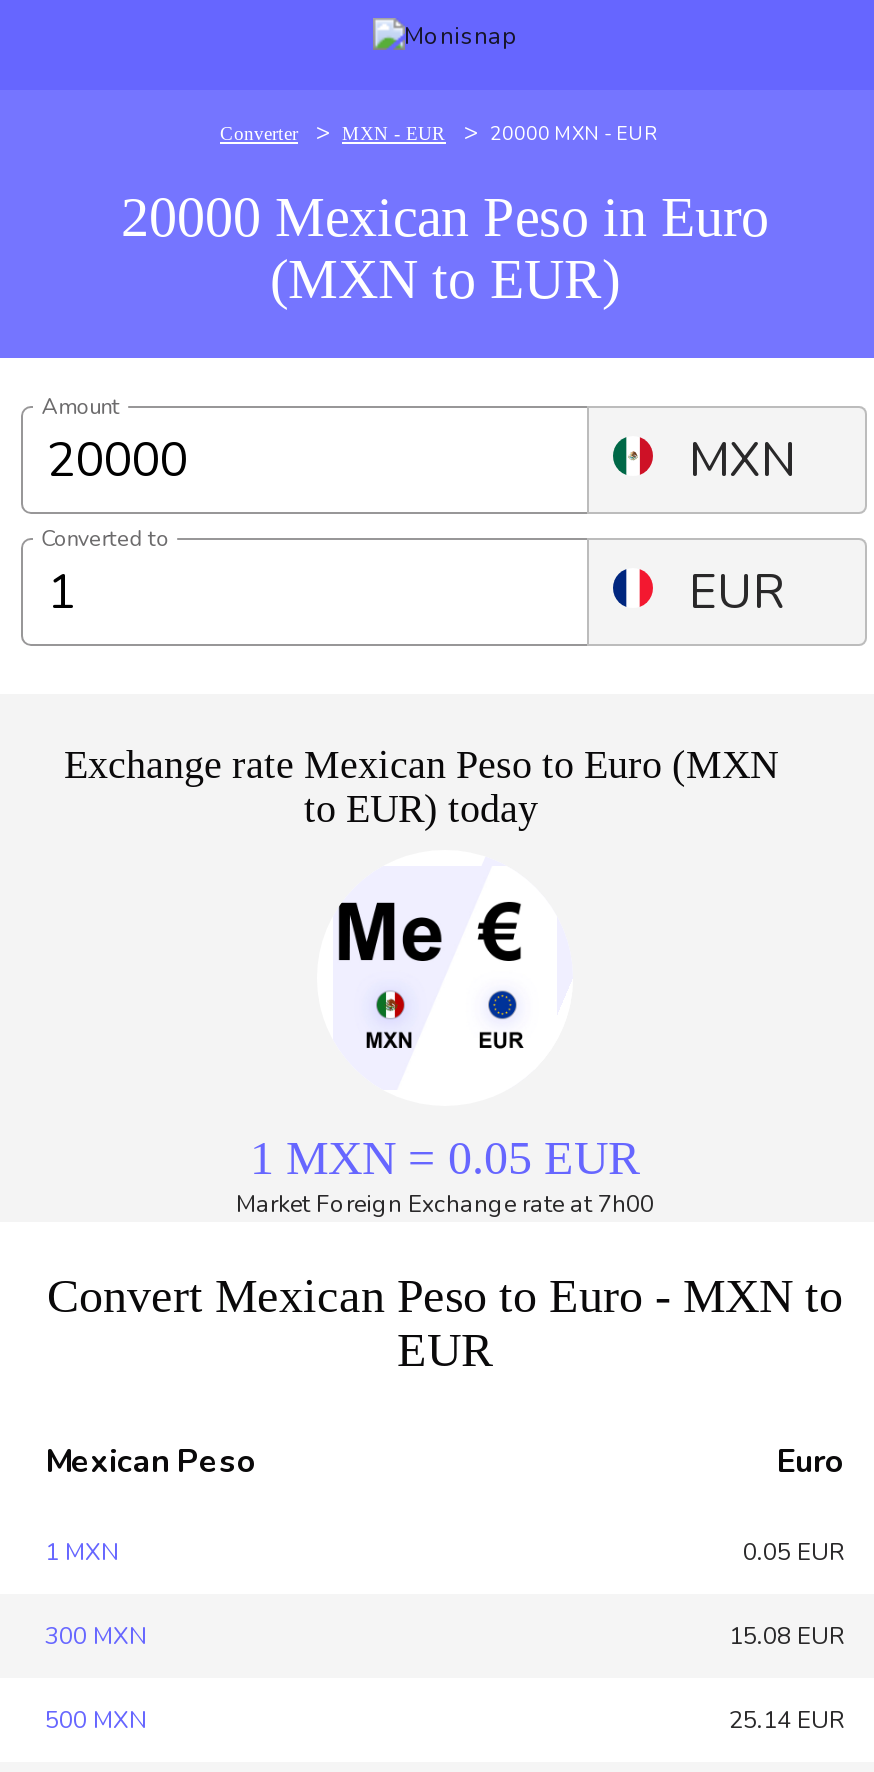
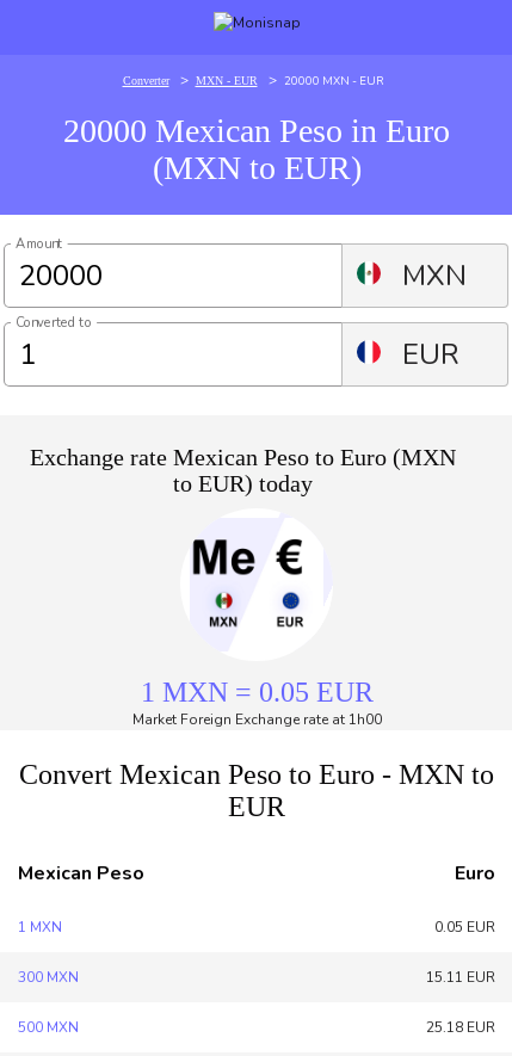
- Market Foreign Exchange rate at 7h00
+ Market Foreign Exchange rate at 1h00

- 15.08 EUR
+ 15.11 EUR

- 25.14 EUR
+ 25.18 EUR
